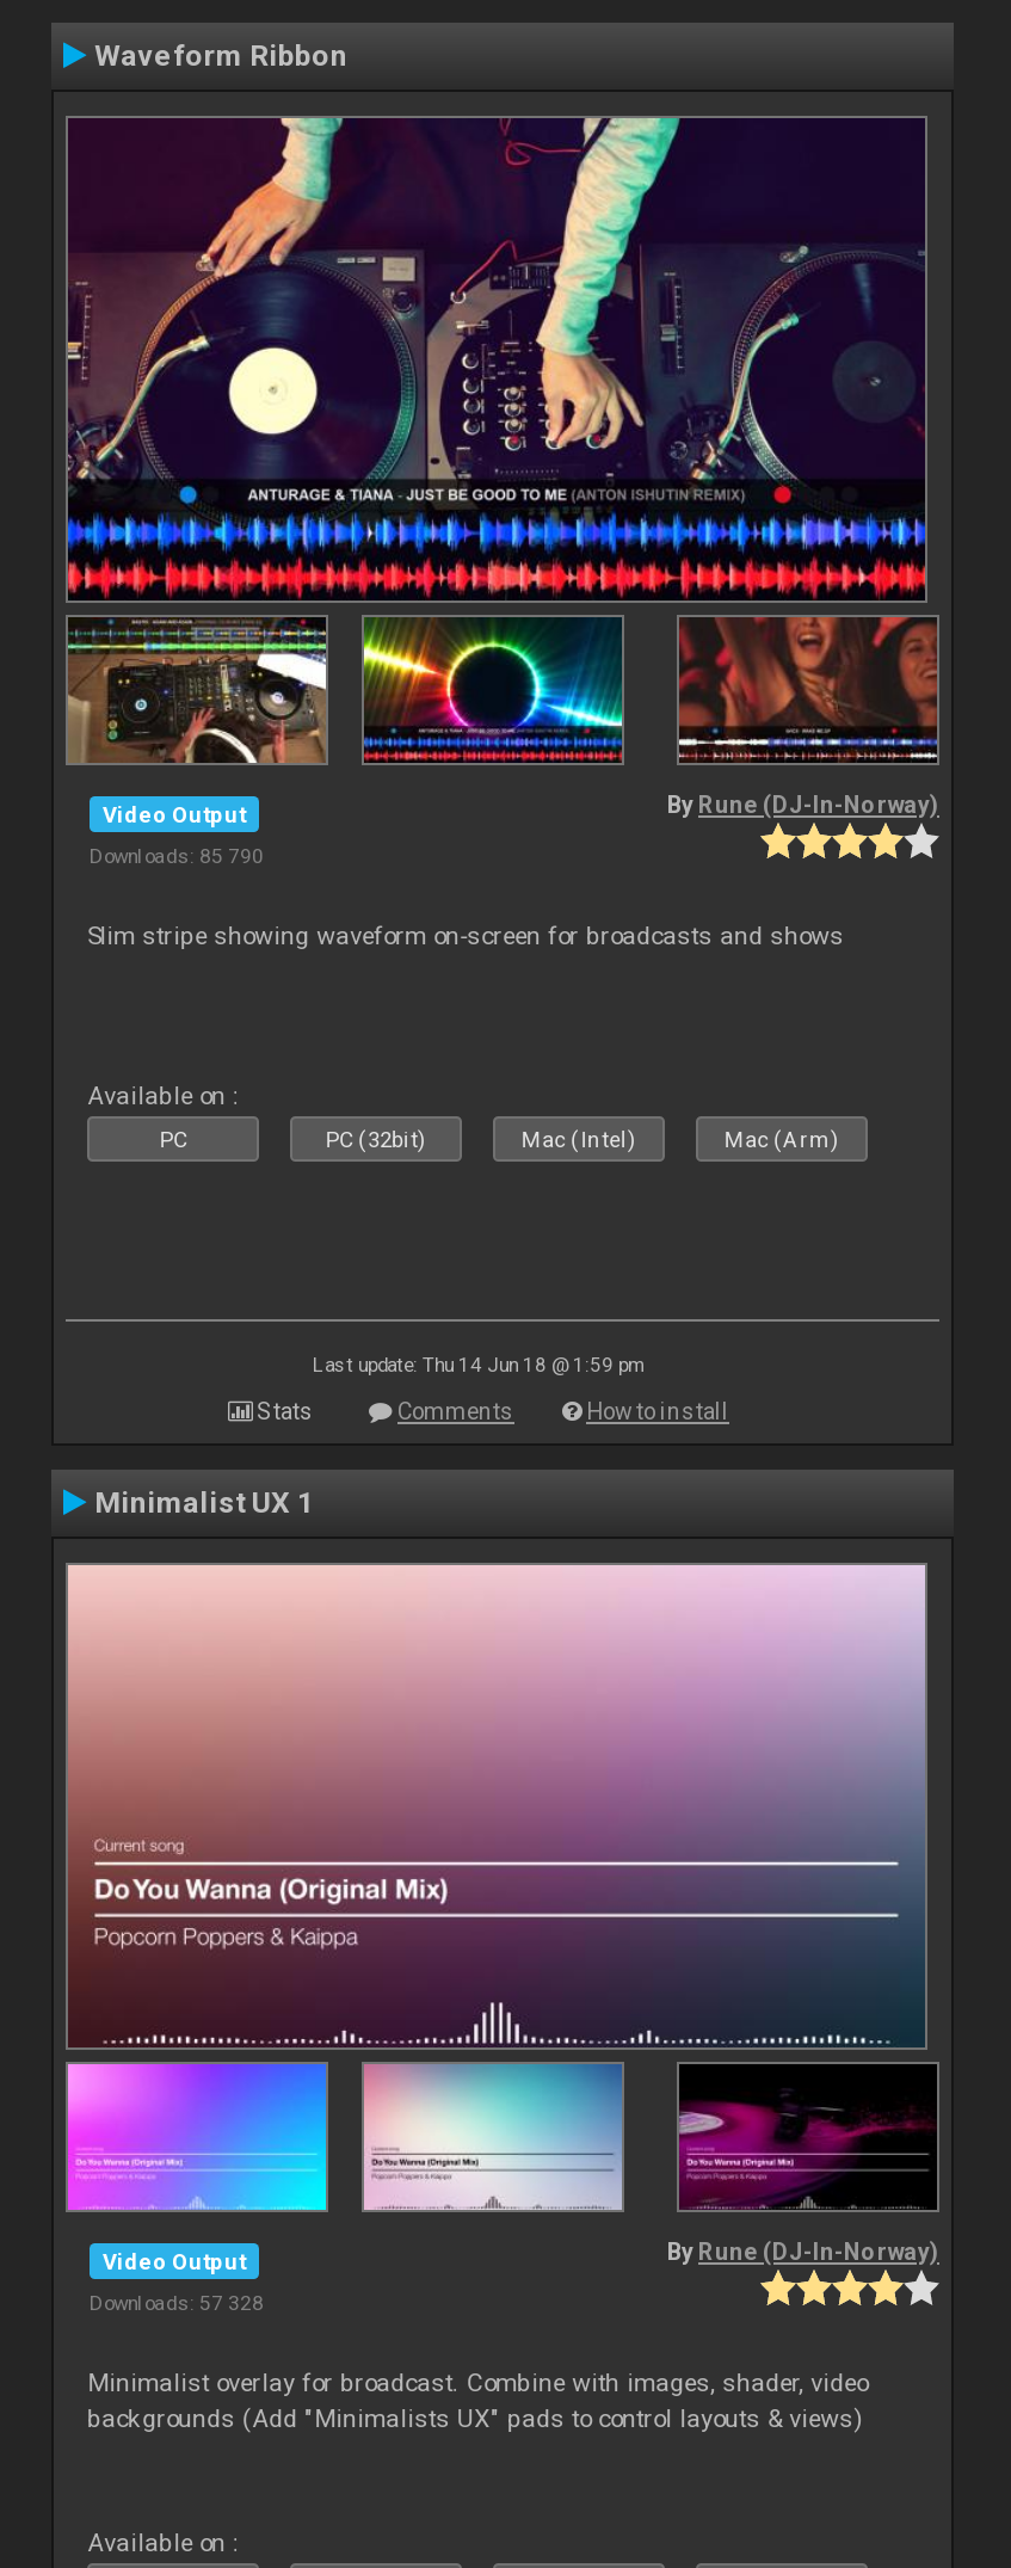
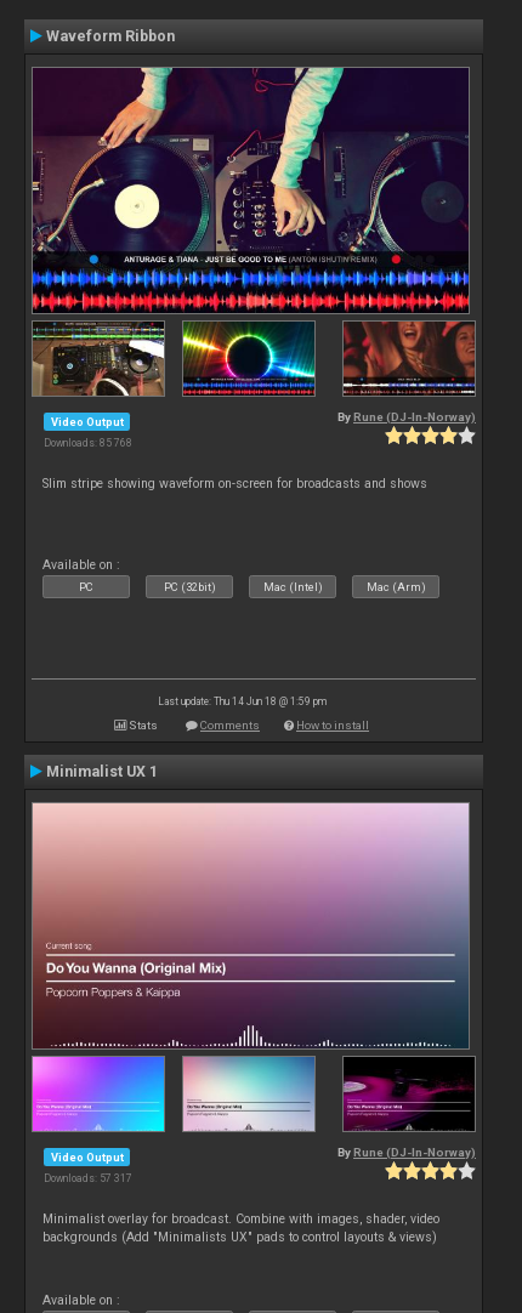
- Downloads: 85 790
+ Downloads: 85 768

- Downloads: 57 328
+ Downloads: 57 317
